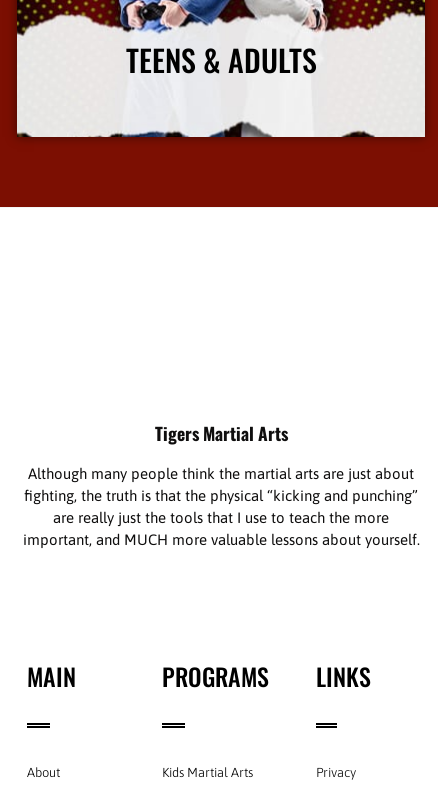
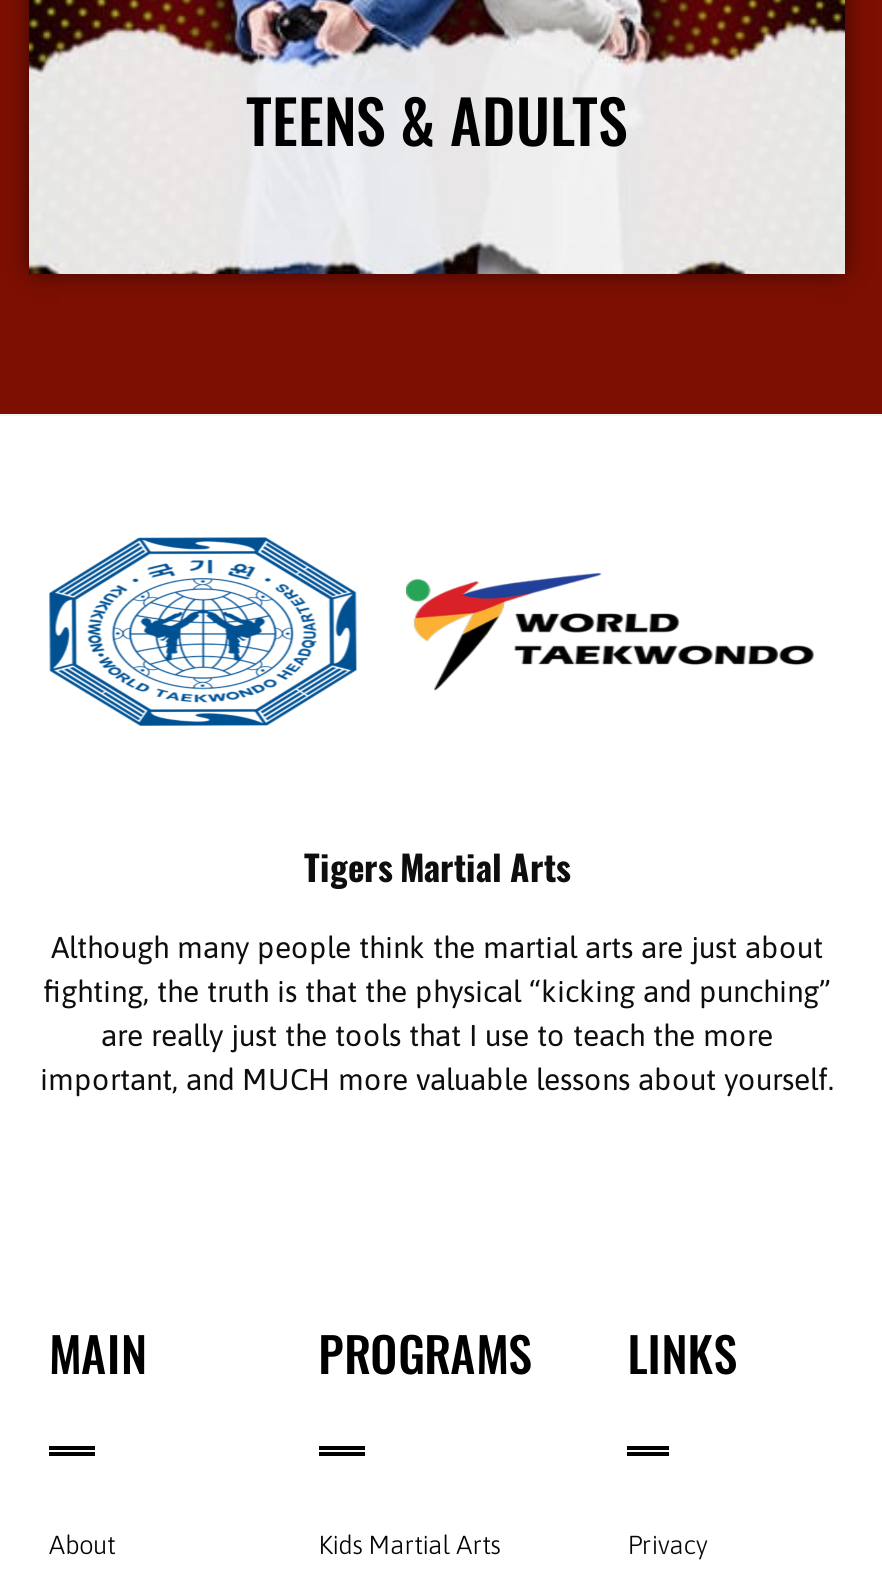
+ [image]

+ [image]
